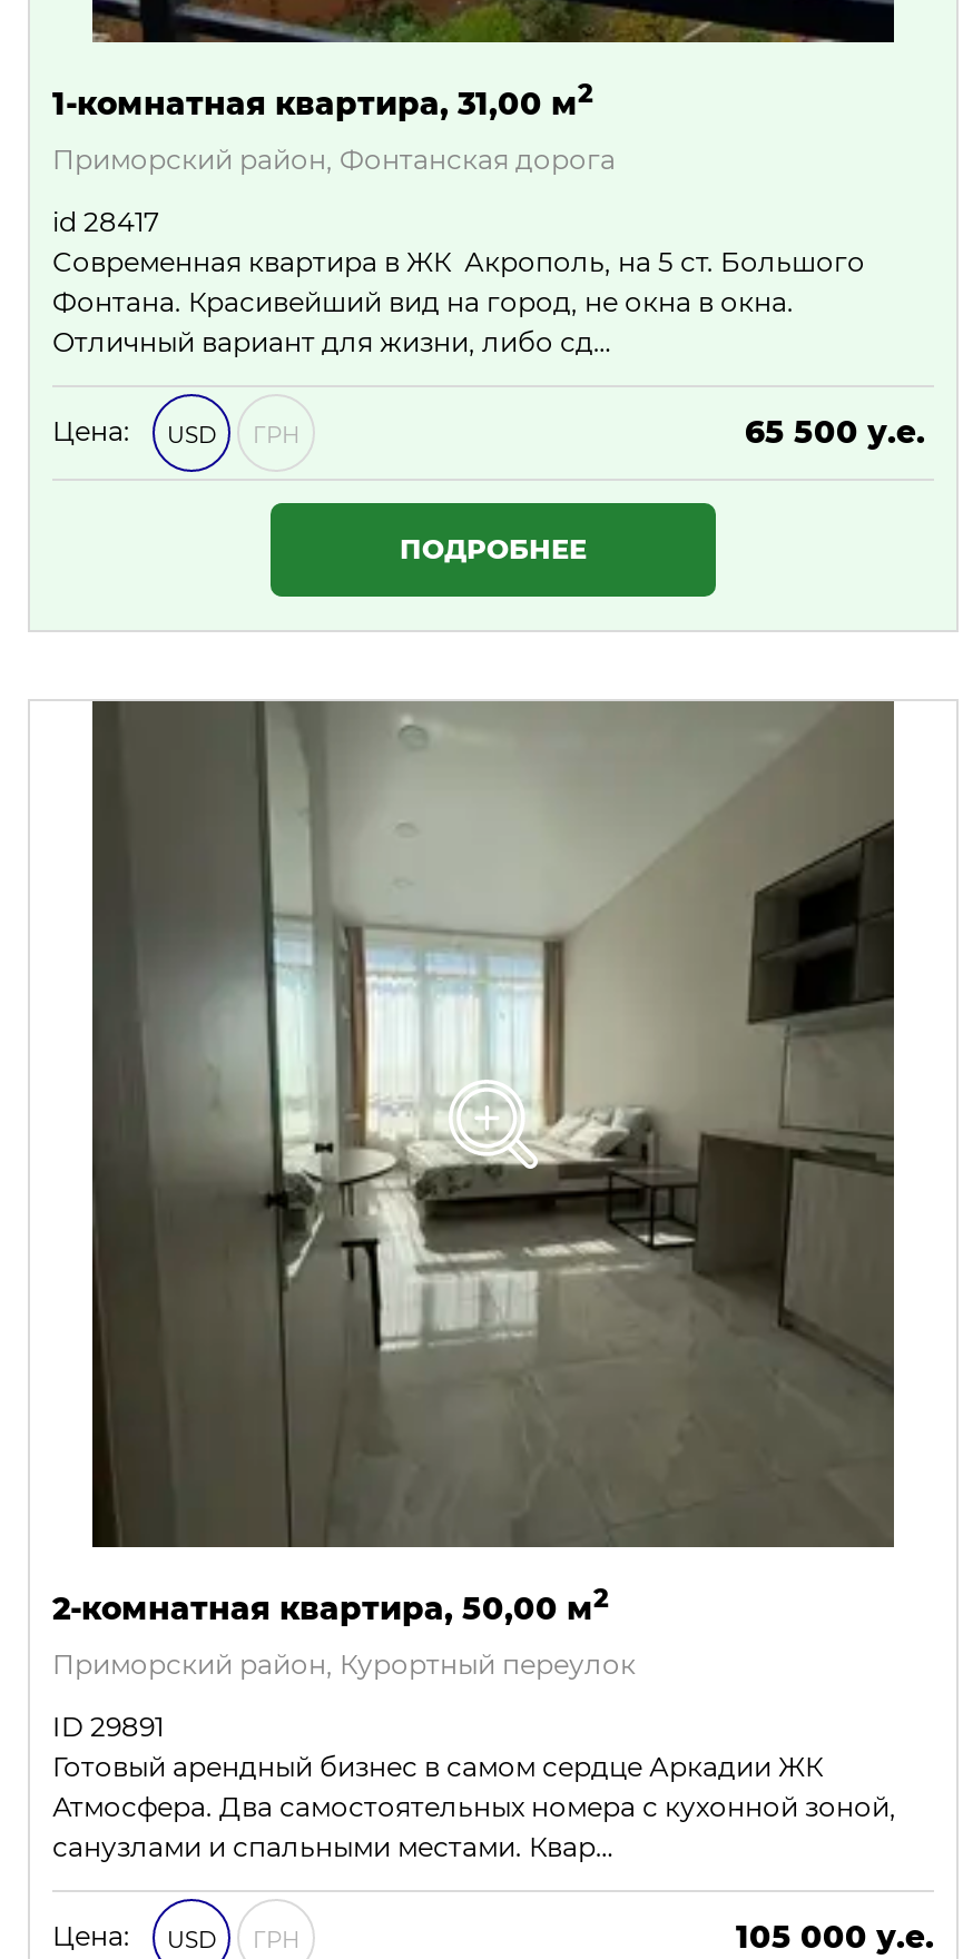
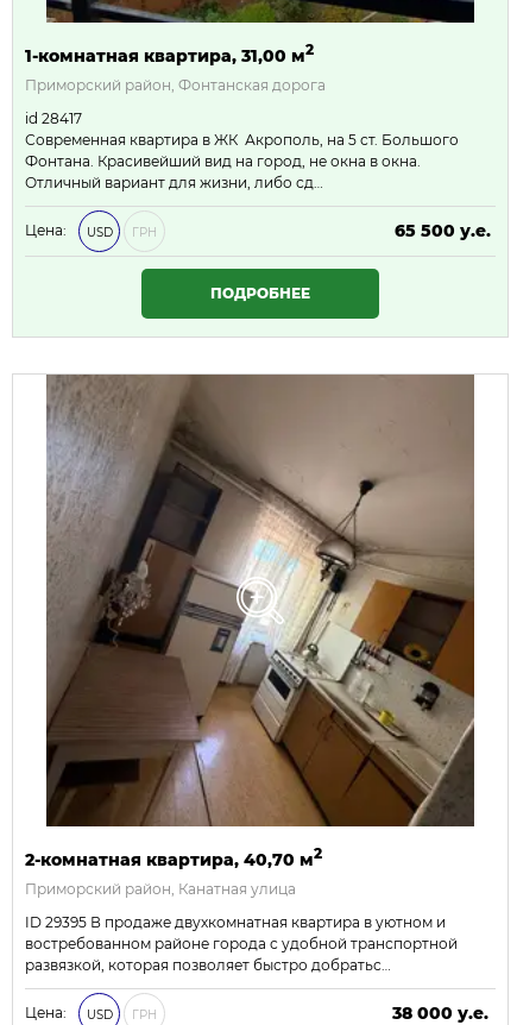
- [image]
- 2-комнатная квартира, 50,00 м2
- Приморский район, Курортный переулок
+ [image]
+ 2-комнатная квартира, 40,70 м2
+ Приморский район, Канатная улица

- ID 29891
- Готовый арендный бизнес в самом сердце Аркадии ЖК
- Атмосфера. Два самостоятельных номера с кухонной зоной,
- санузлами и спальными местами. Квар…
+ ID 29395 В продаже двухкомнатная квартира в уютном и
+ востребованном районе города с удобной транспортной
+ развязкой, которая позволяет быстро добратьс…

- 105 000 у.е.
+ 38 000 у.е.
